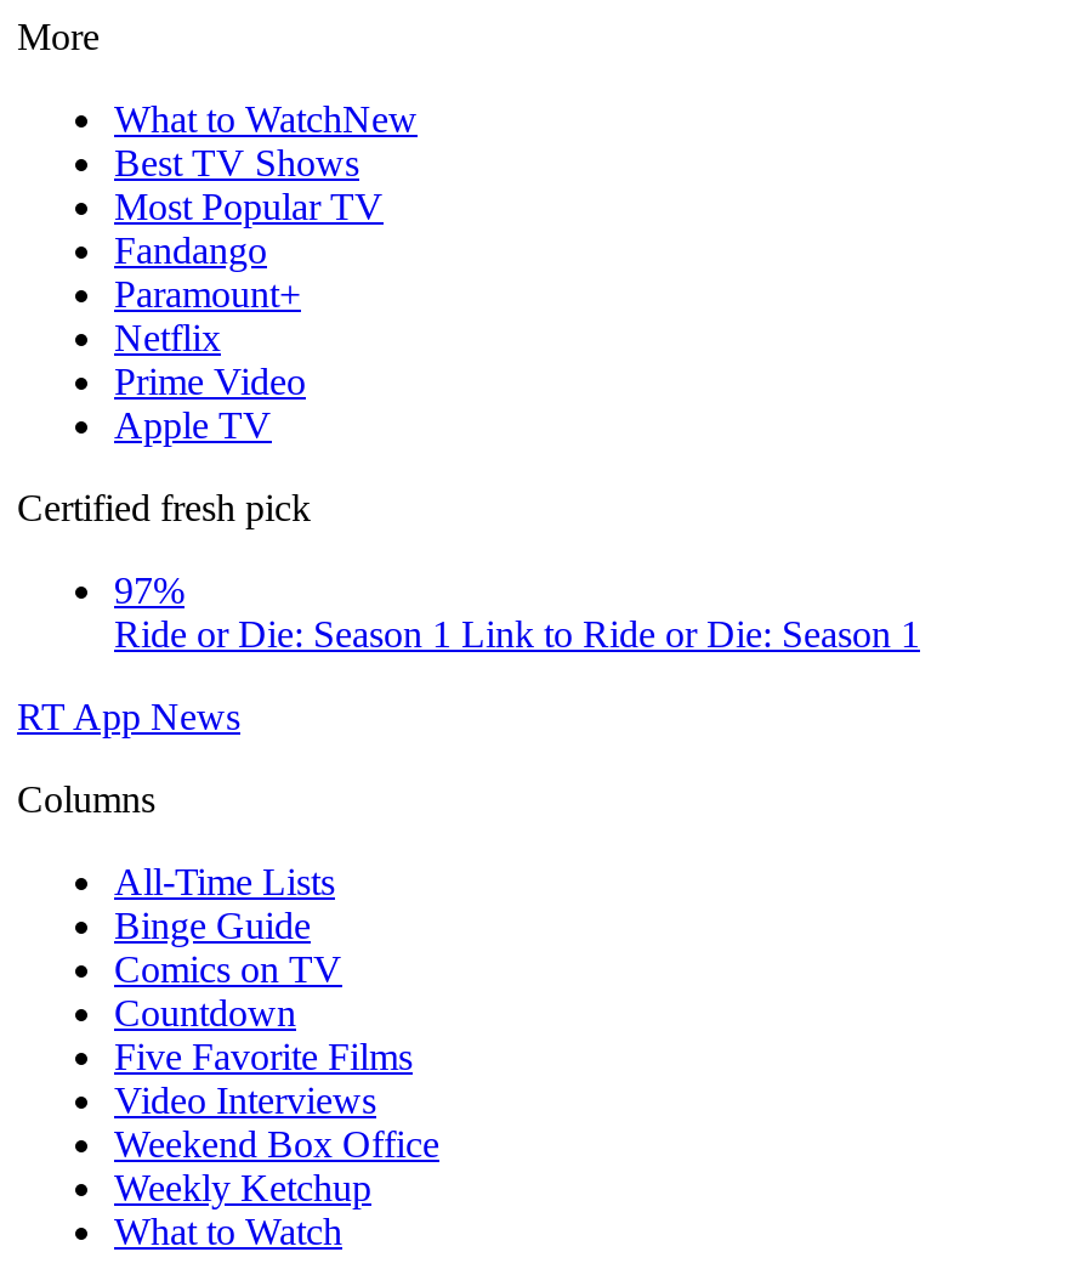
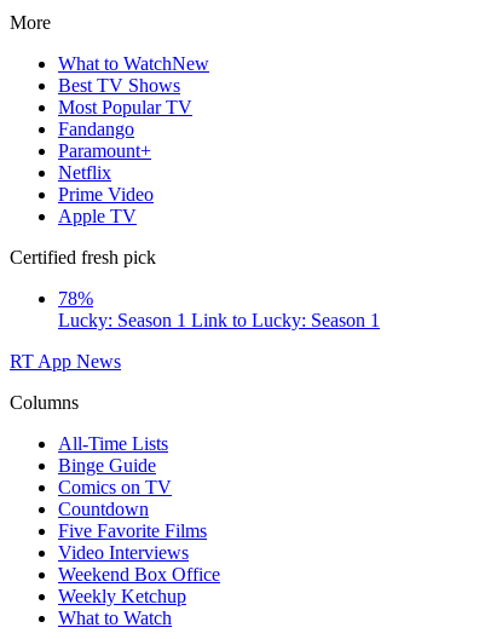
- 97%
- Ride or Die: Season 1 Link to Ride or Die: Season 1
+ 78%
+ Lucky: Season 1 Link to Lucky: Season 1
